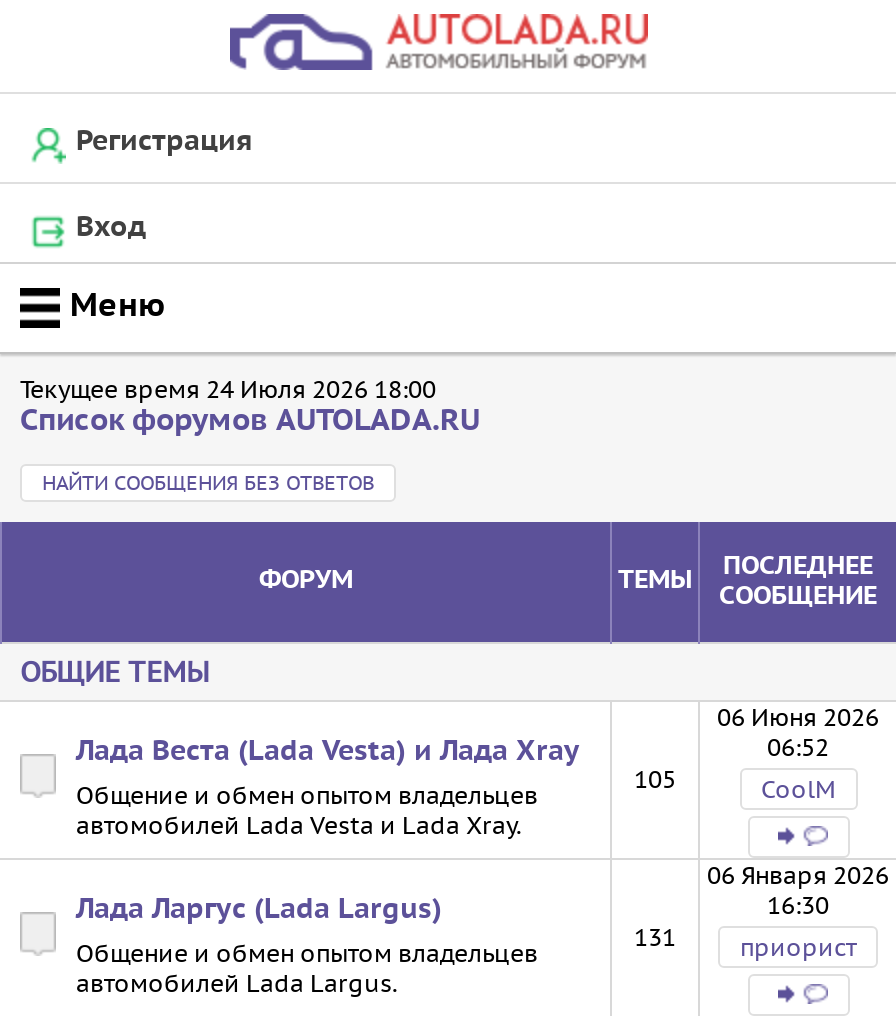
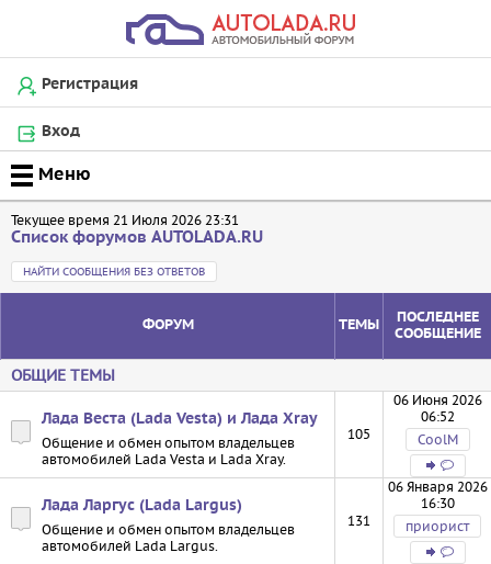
- Текущее время 24 Июля 2026 18:00
+ Текущее время 21 Июля 2026 23:31
